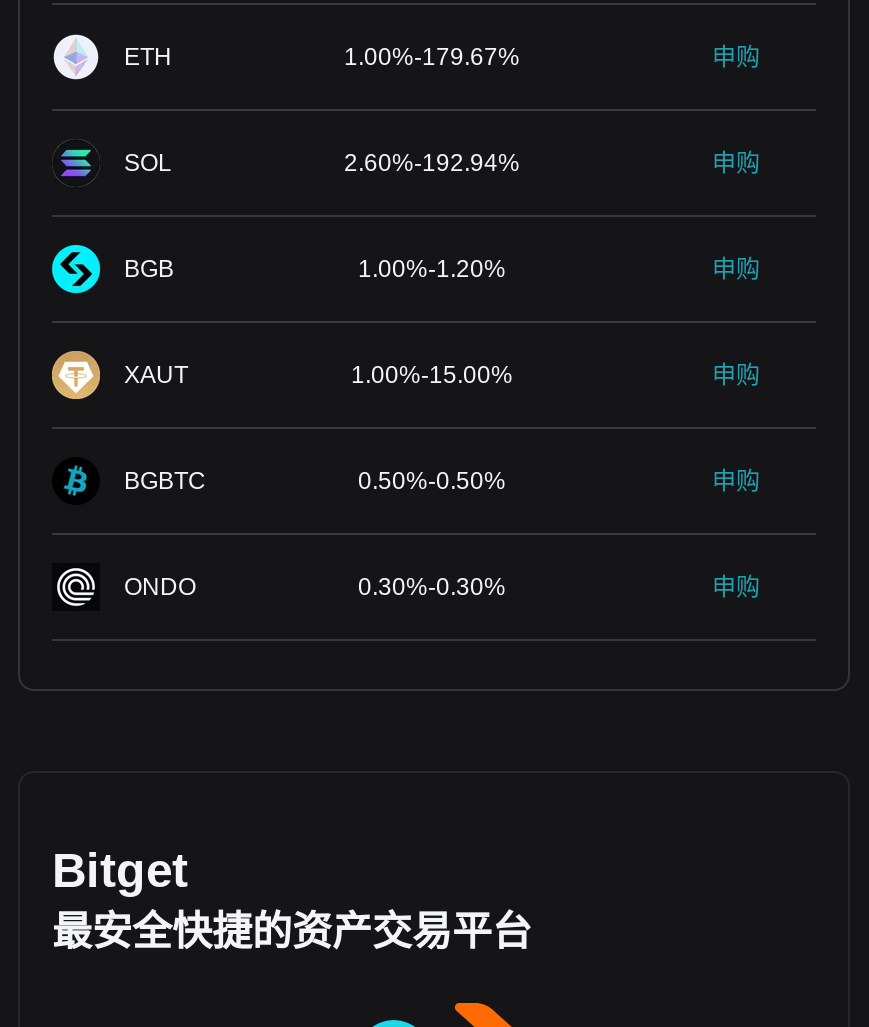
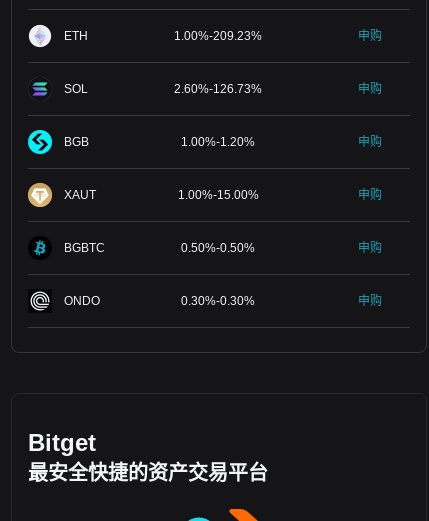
- 1.00%-179.67%
+ 1.00%-209.23%

- 2.60%-192.94%
+ 2.60%-126.73%
